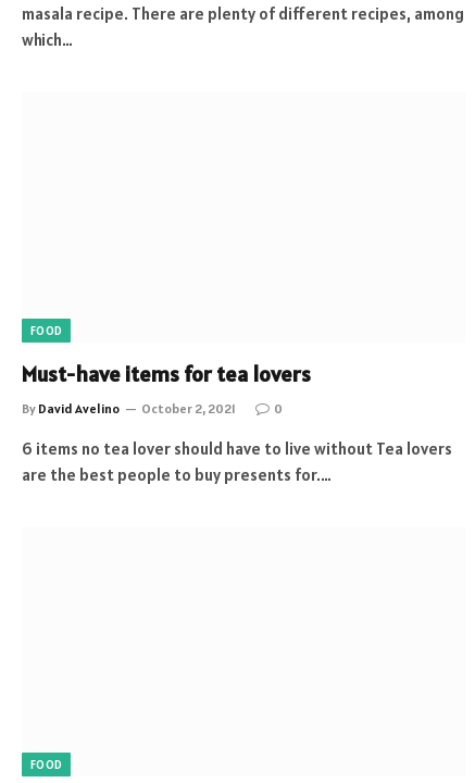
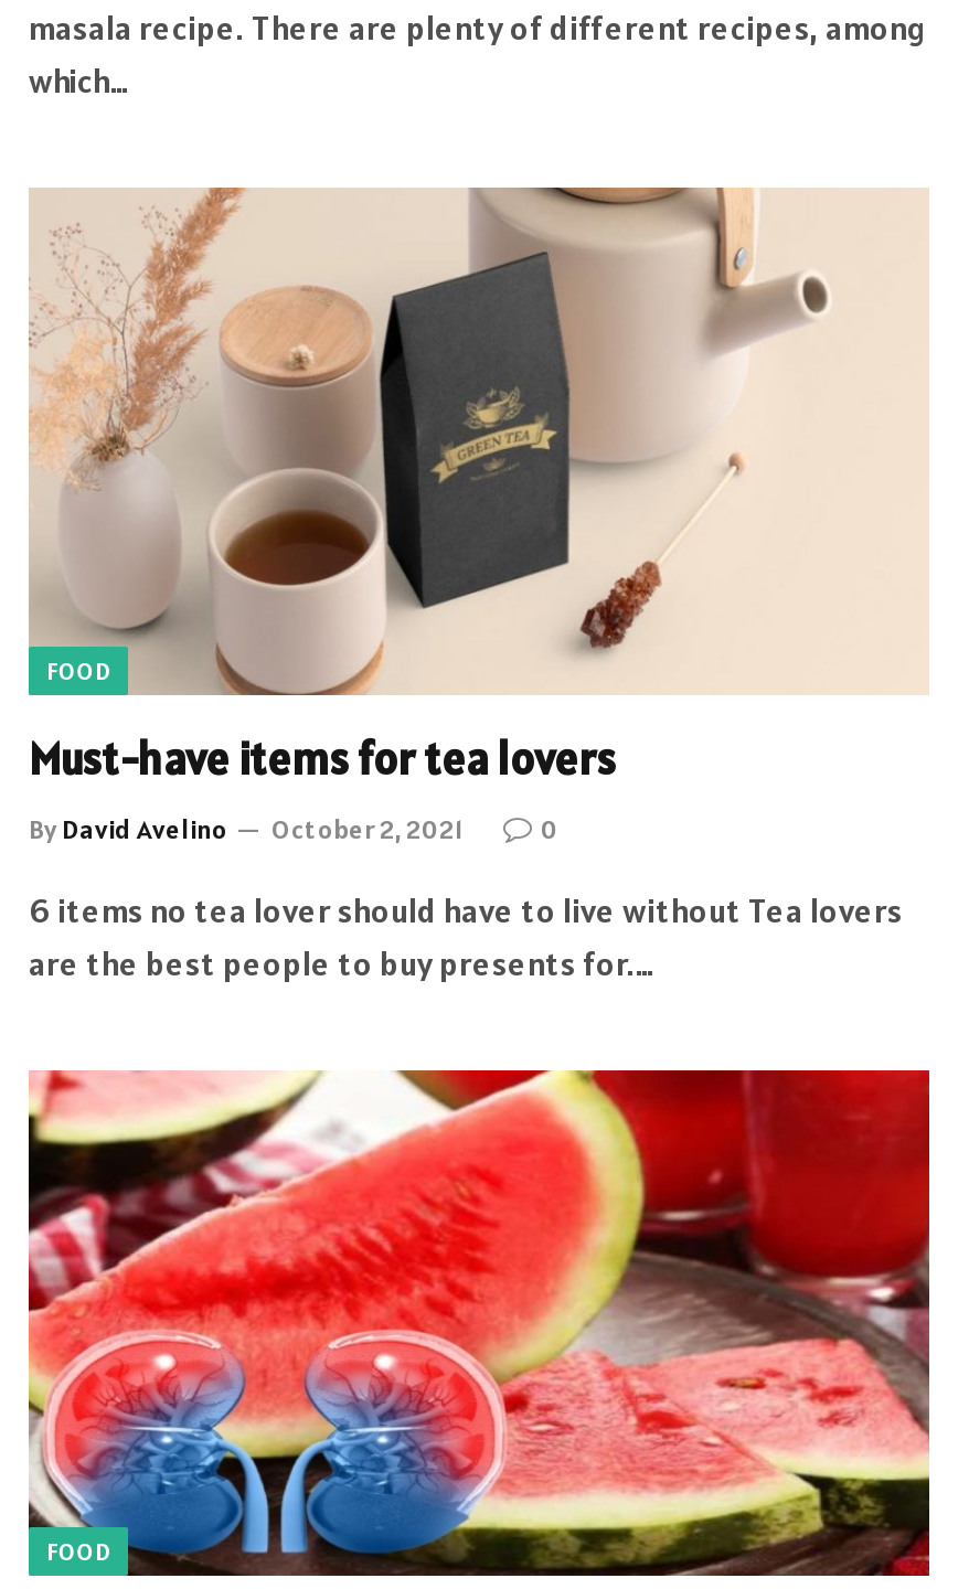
+ [image]

+ [image]
